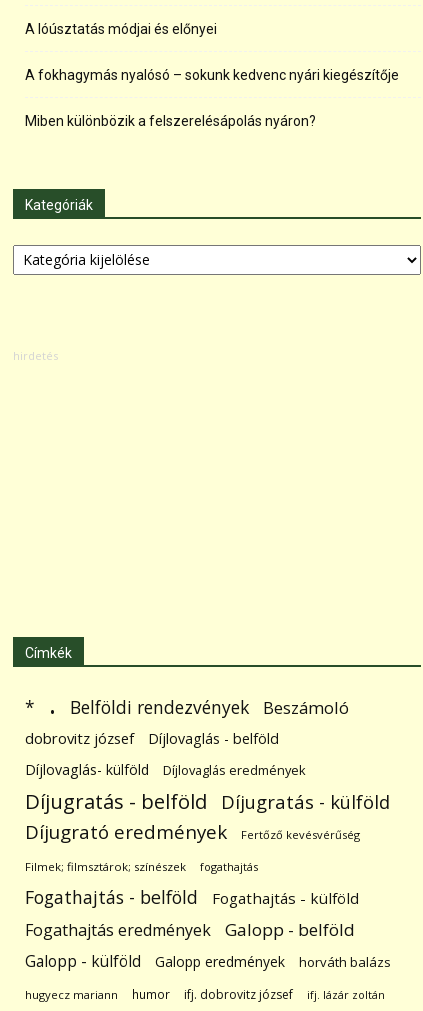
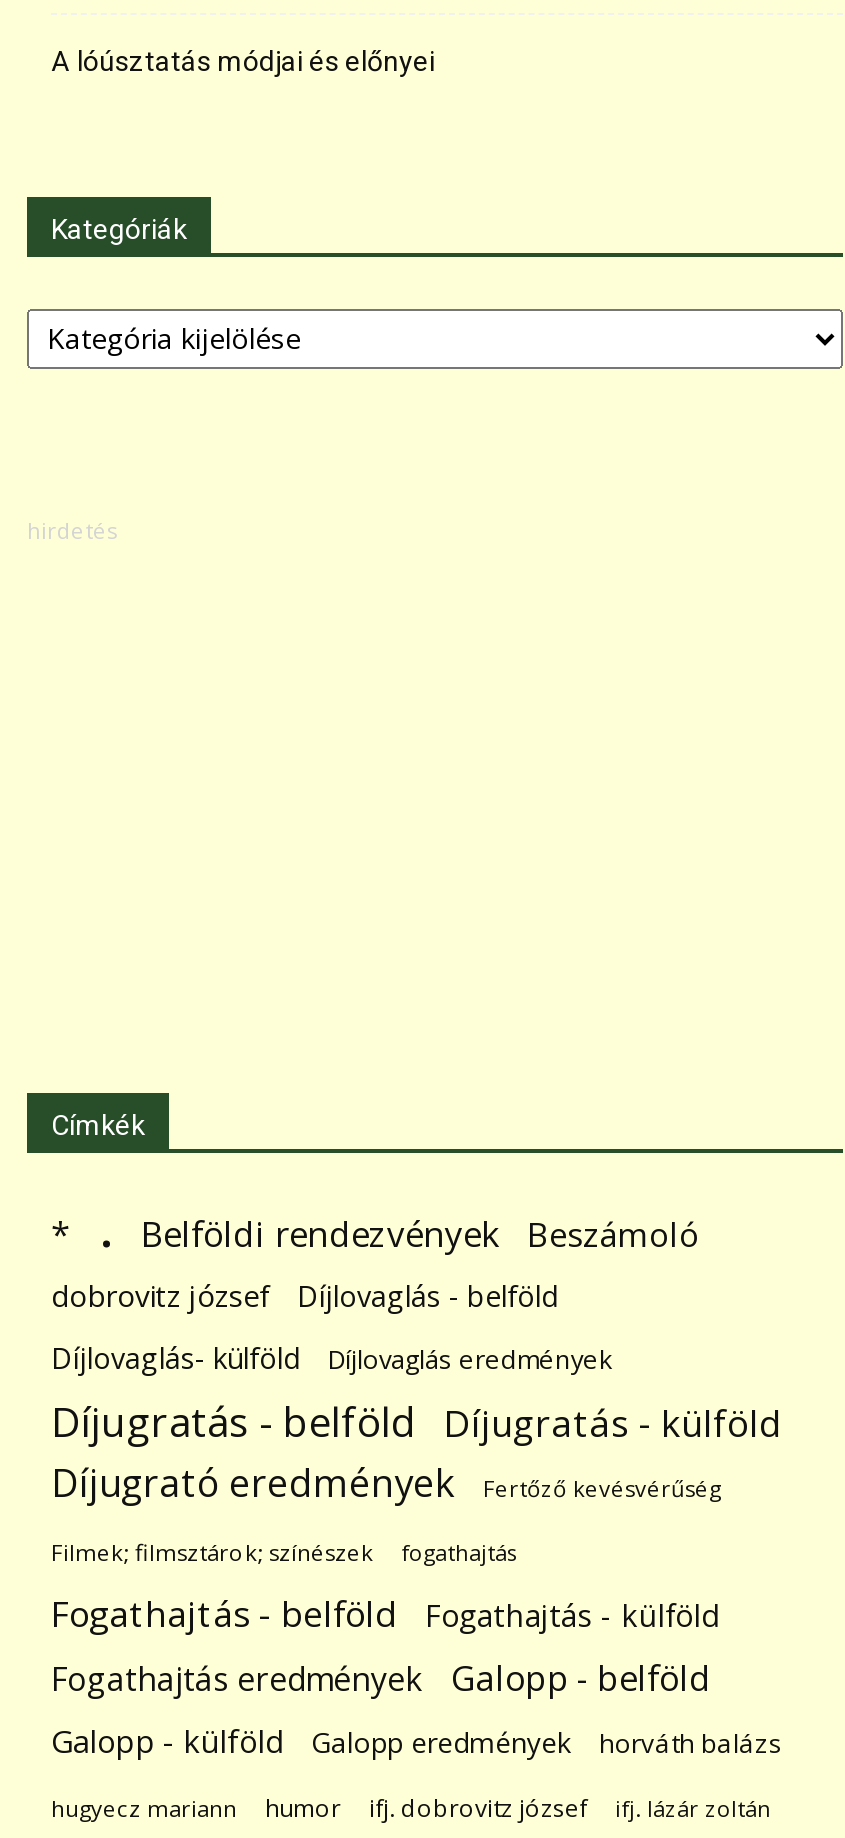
- A fokhagymás nyalósó – sokunk kedvenc nyári kiegészítője
- Miben különbözik a felszerelésápolás nyáron?
